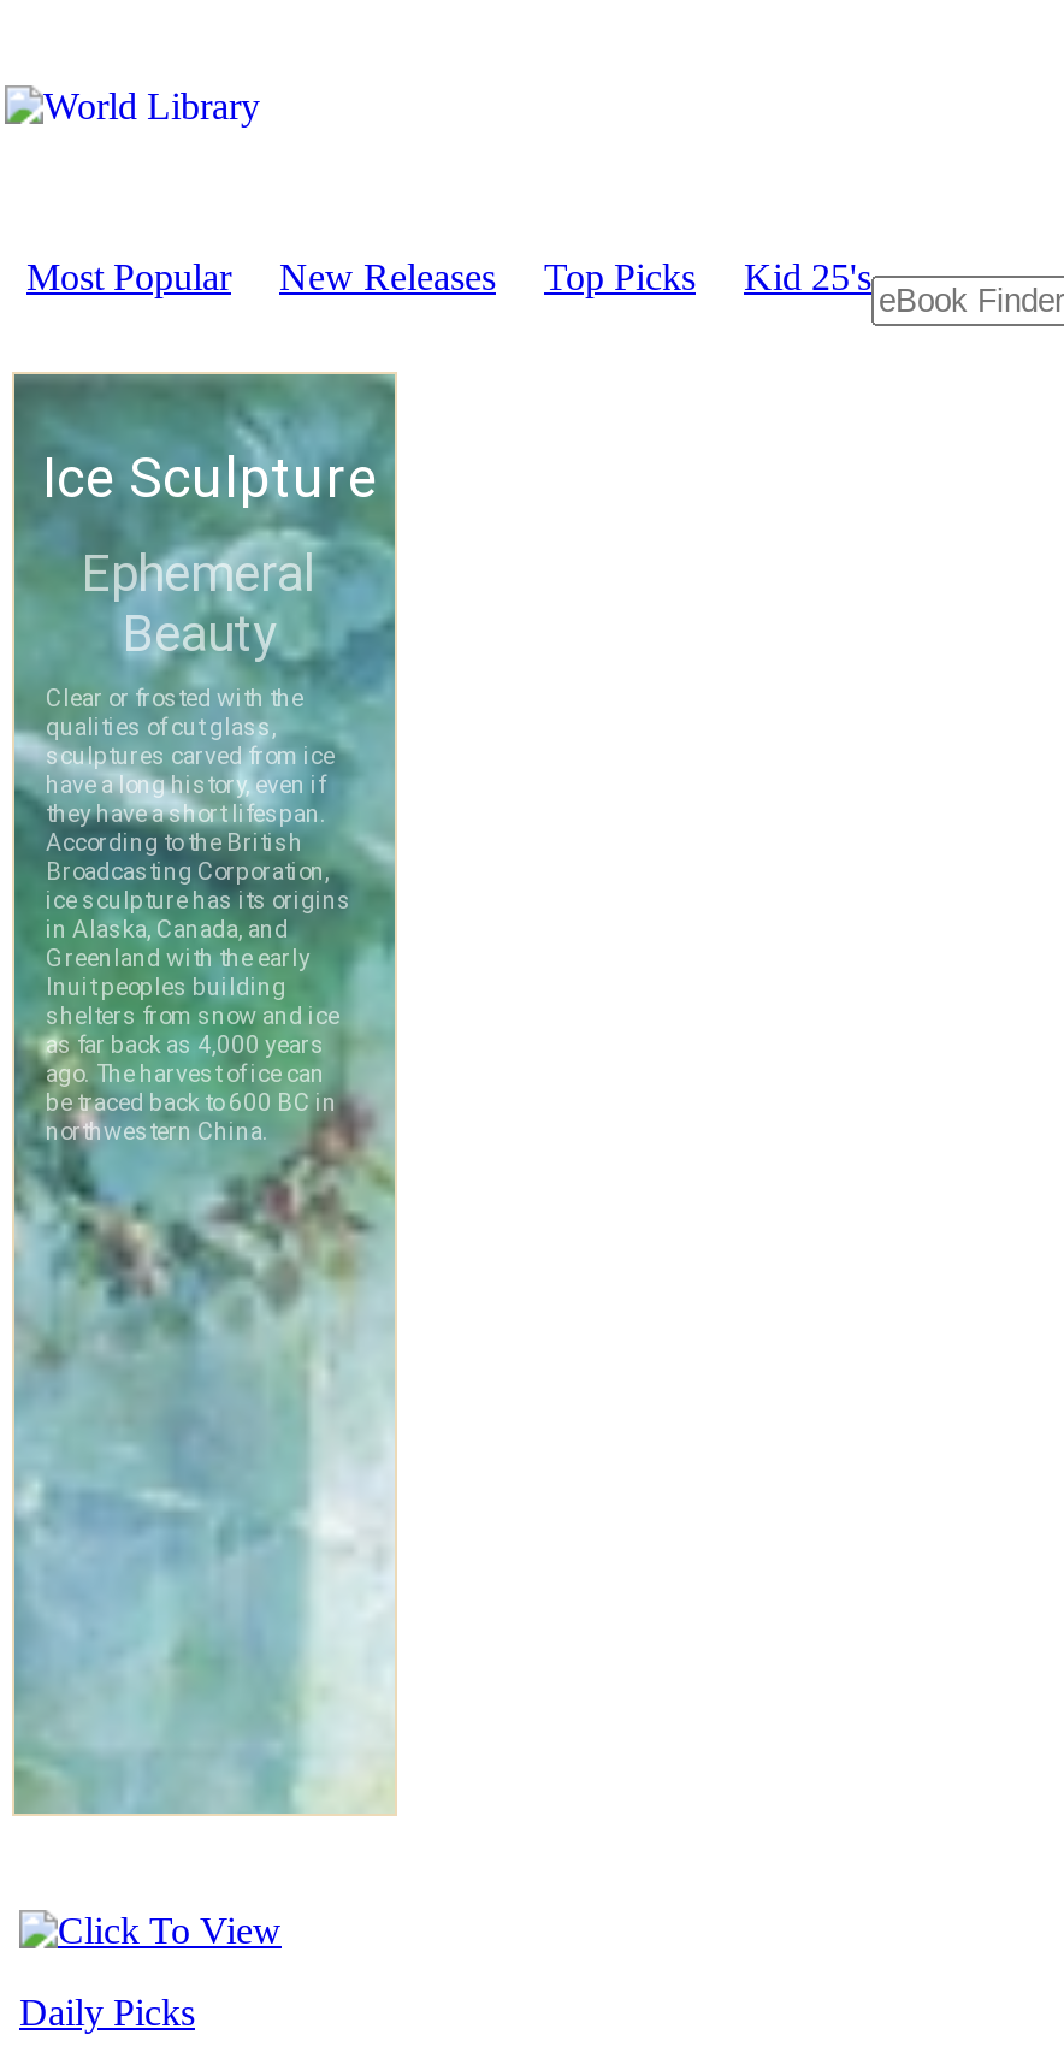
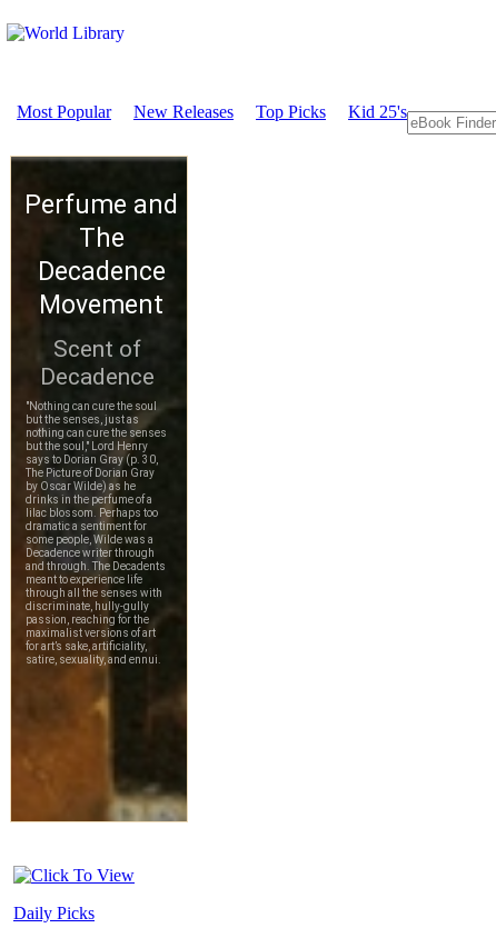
- [image]
+ [image]
